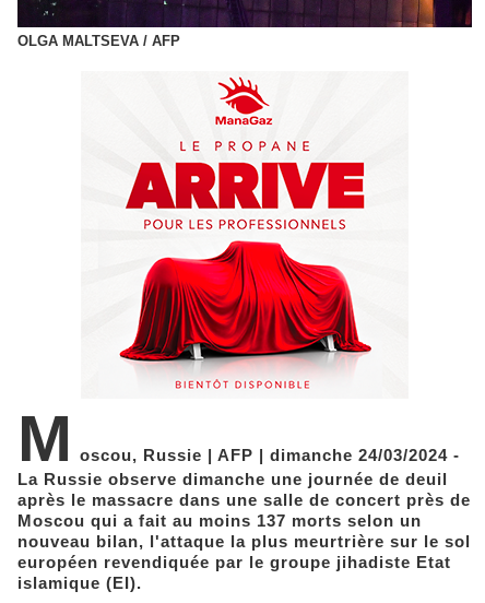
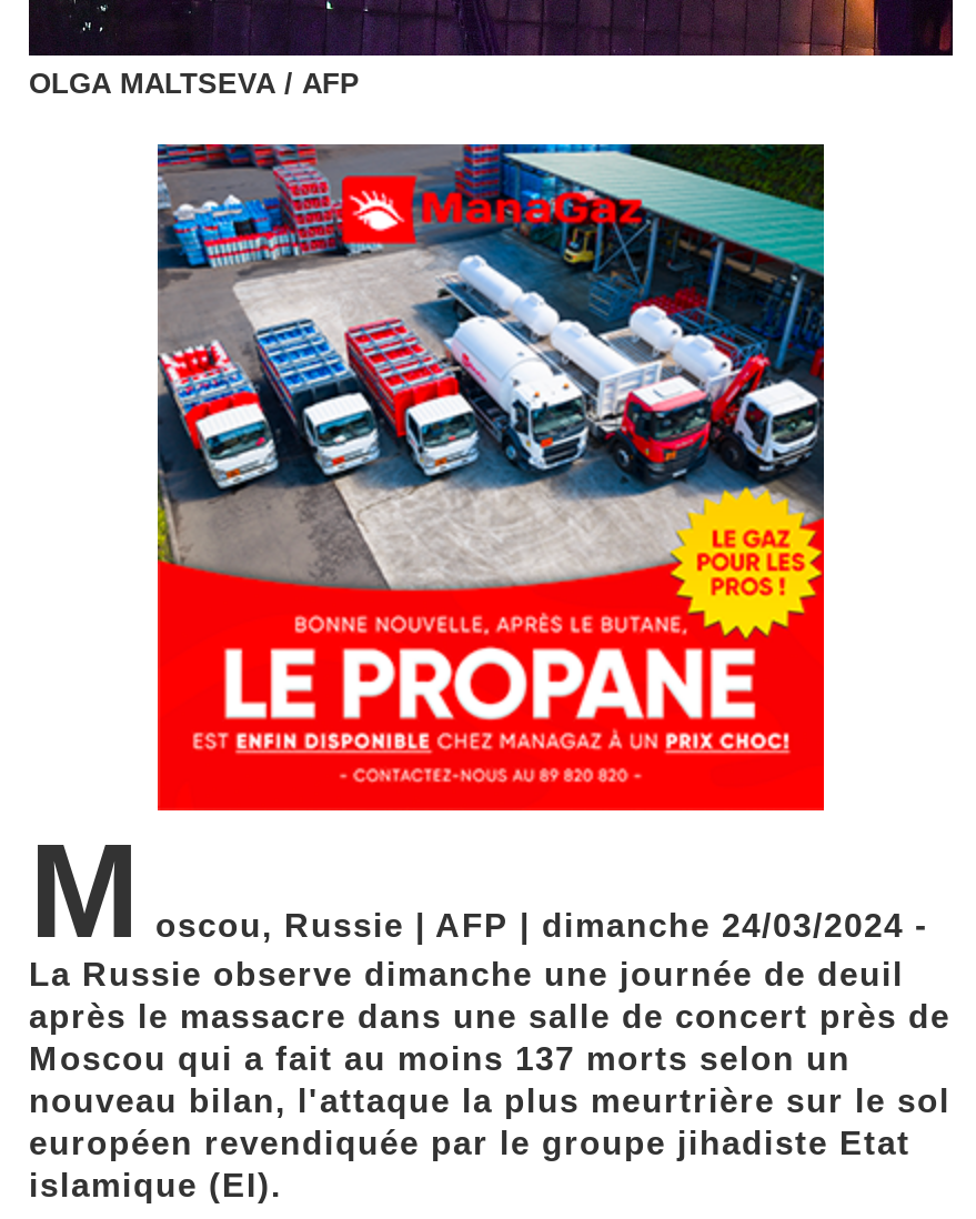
- [image]
+ [image]
